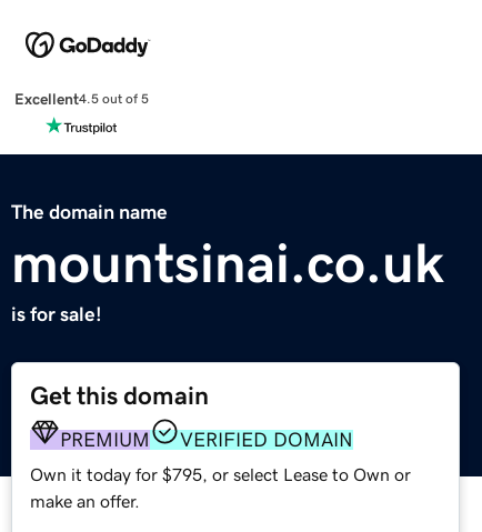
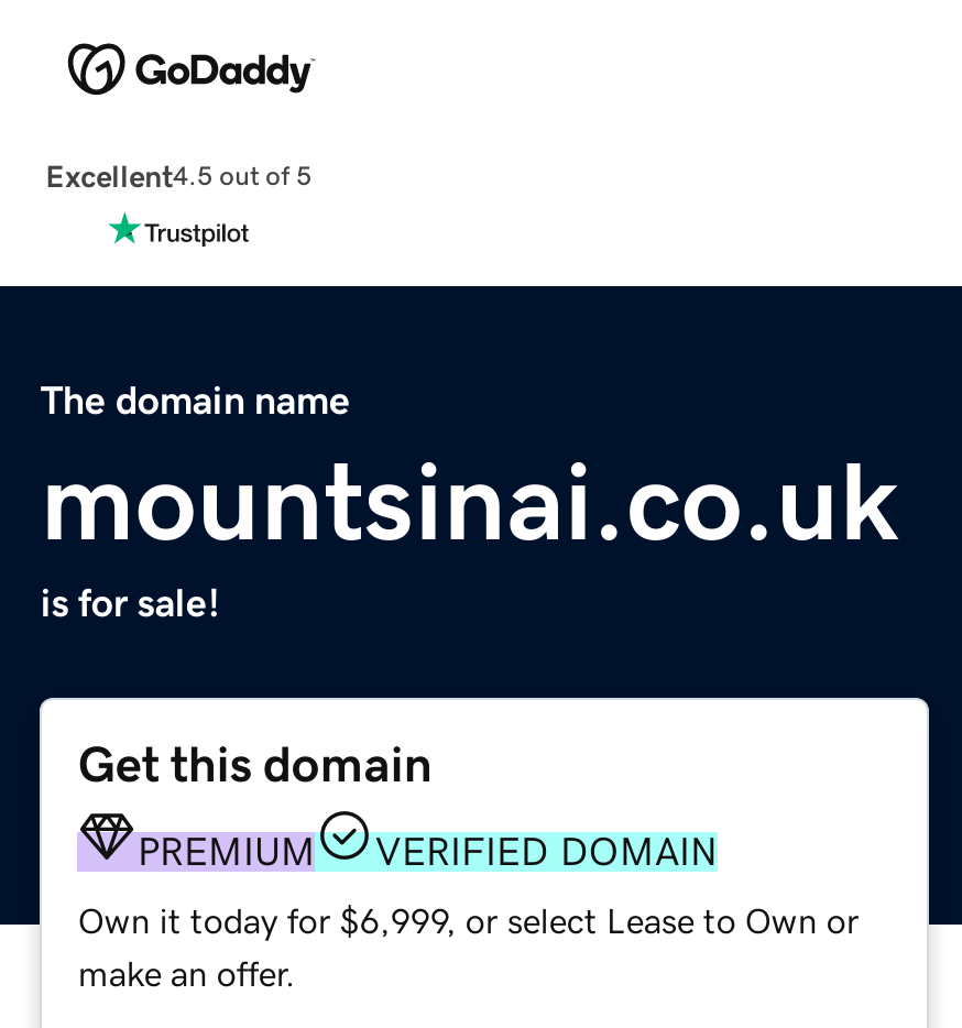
- Own it today for $795, or select Lease to Own or
+ Own it today for $6,999, or select Lease to Own or
